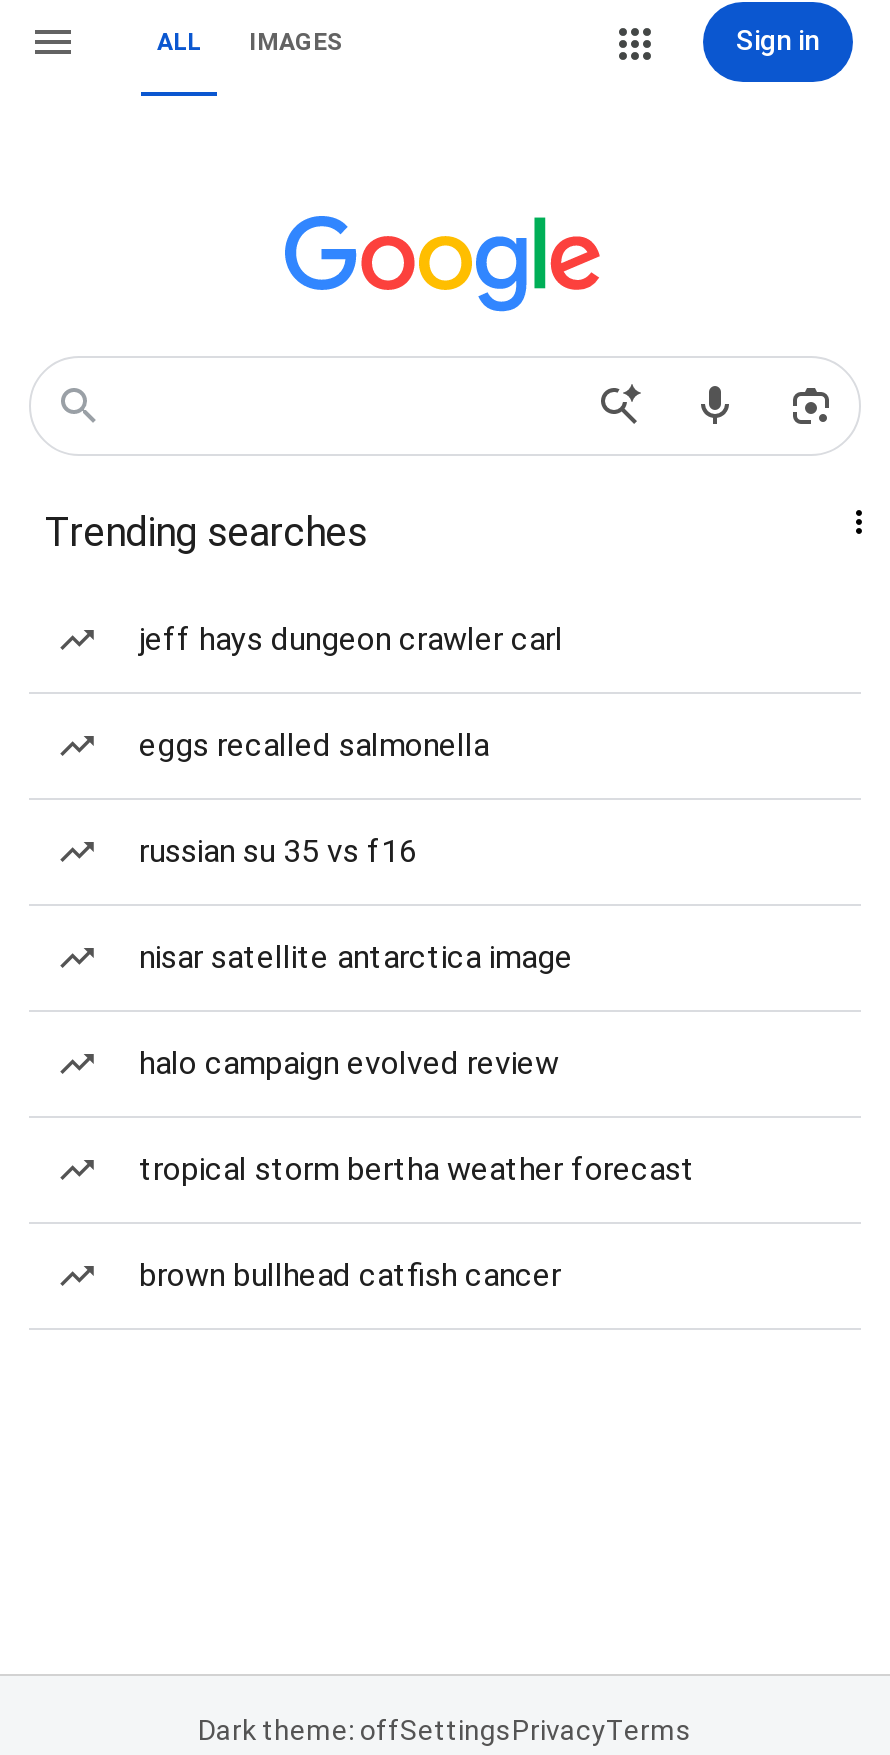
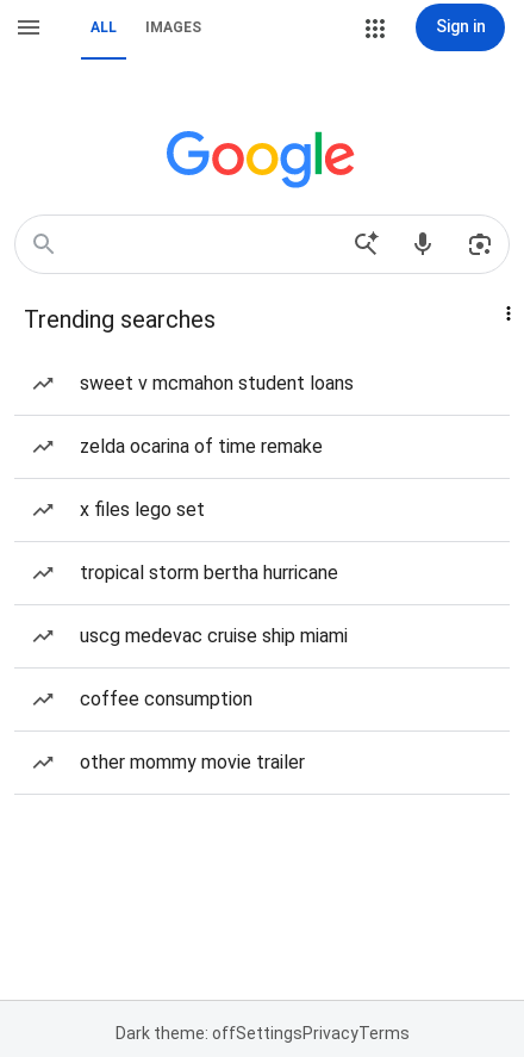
- jeff hays dungeon crawler carl
+ sweet v mcmahon student loans

- eggs recalled salmonella
+ zelda ocarina of time remake

- russian su 35 vs f16
+ x files lego set

- nisar satellite antarctica image
+ tropical storm bertha hurricane

- halo campaign evolved review
+ uscg medevac cruise ship miami

- tropical storm bertha weather forecast
+ coffee consumption

- brown bullhead catfish cancer
+ other mommy movie trailer
